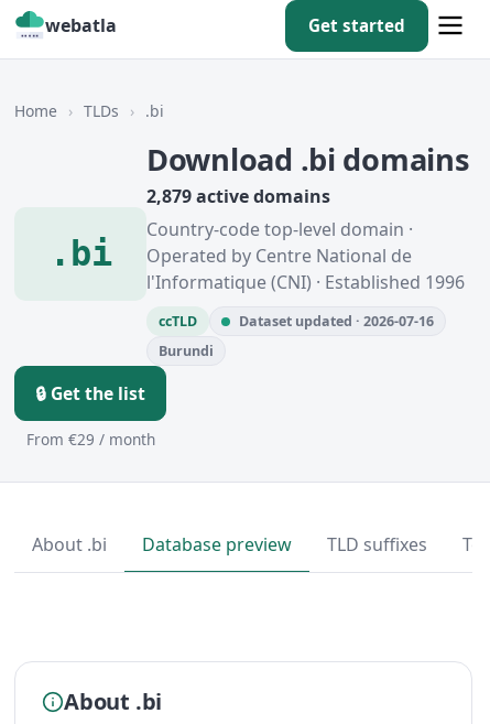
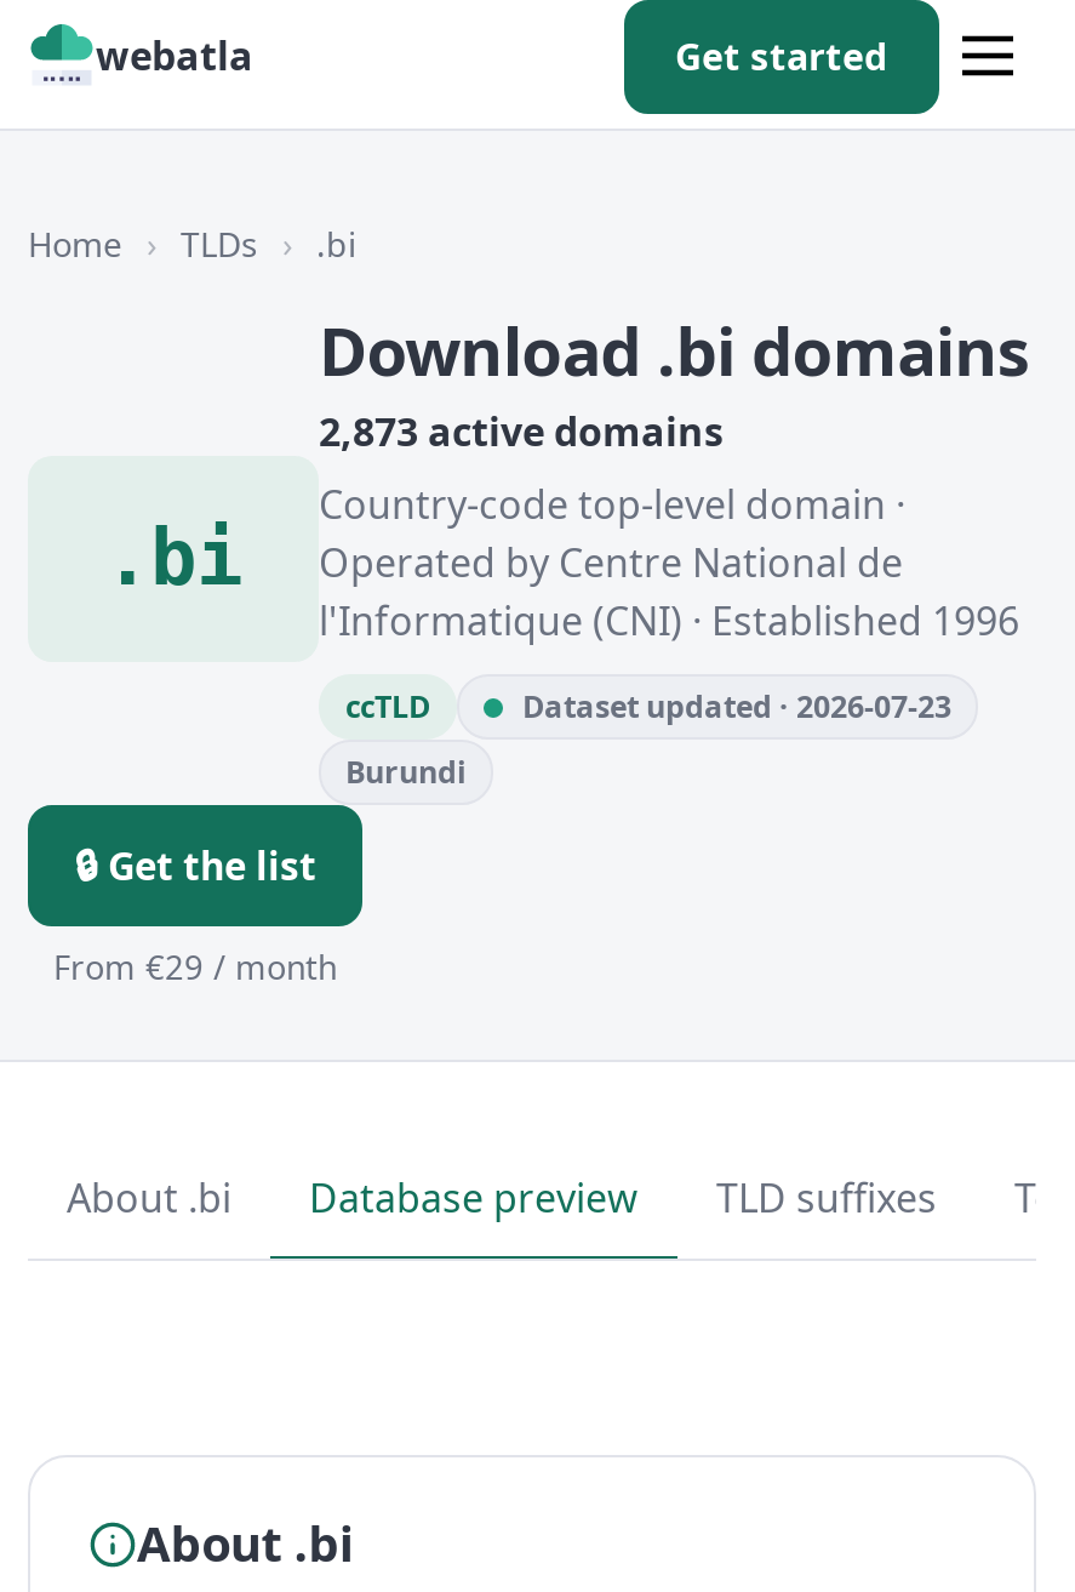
- 2,879 active domains
+ 2,873 active domains

- Dataset updated · 2026-07-16
+ Dataset updated · 2026-07-23
